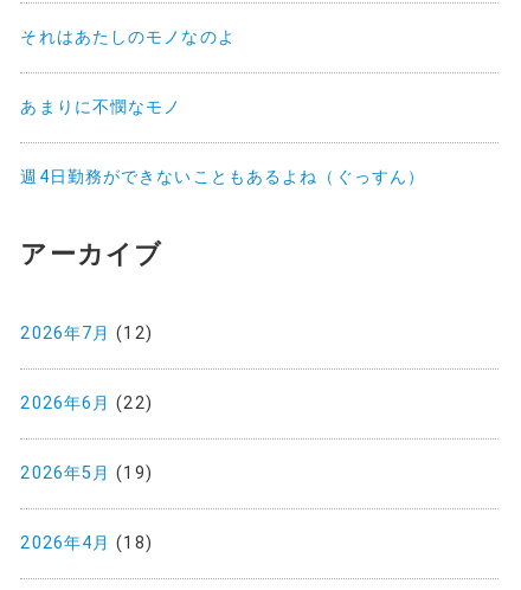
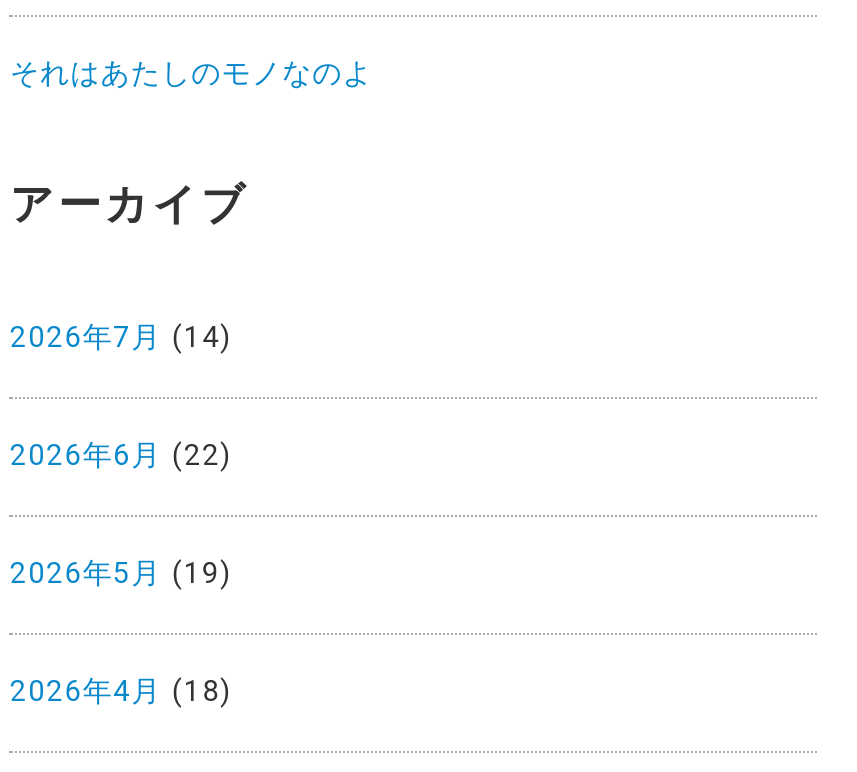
- あまりに不憫なモノ
- 週4日勤務ができないこともあるよね（ぐっすん）

- 2026年7月(12)
+ 2026年7月(14)
